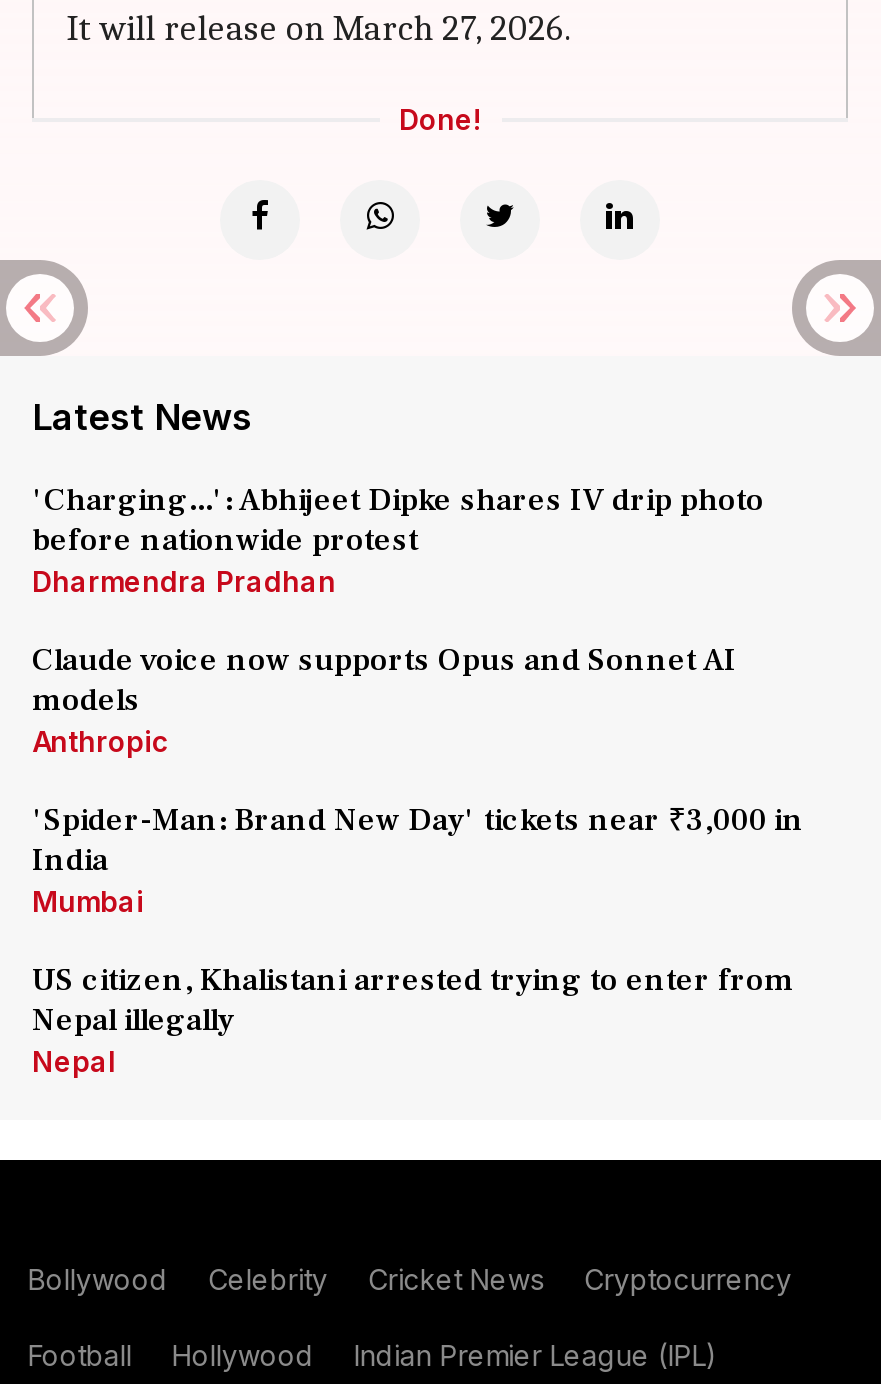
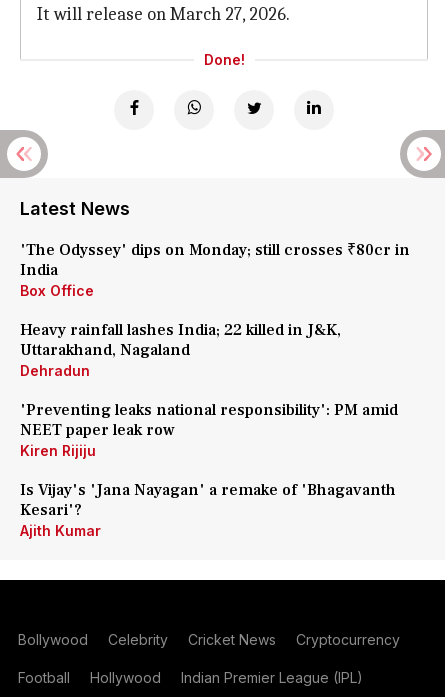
- 'Charging...': Abhijeet Dipke shares IV drip photo
- before nationwide protest
- Dharmendra Pradhan
- Claude voice now supports Opus and Sonnet AI
- models
- Anthropic
- 'Spider-Man: Brand New Day' tickets near ₹3,000 in
+ 'The Odyssey' dips on Monday; still crosses ₹80cr in

moved up: India

- Mumbai
- US citizen, Khalistani arrested trying to enter from
- Nepal illegally
- Nepal
+ Box Office
+ Heavy rainfall lashes India; 22 killed in J&K,
+ Uttarakhand, Nagaland
+ Dehradun
+ 'Preventing leaks national responsibility': PM amid
+ NEET paper leak row
+ Kiren Rijiju
+ Is Vijay's 'Jana Nayagan' a remake of 'Bhagavanth
+ Kesari'?
+ Ajith Kumar
